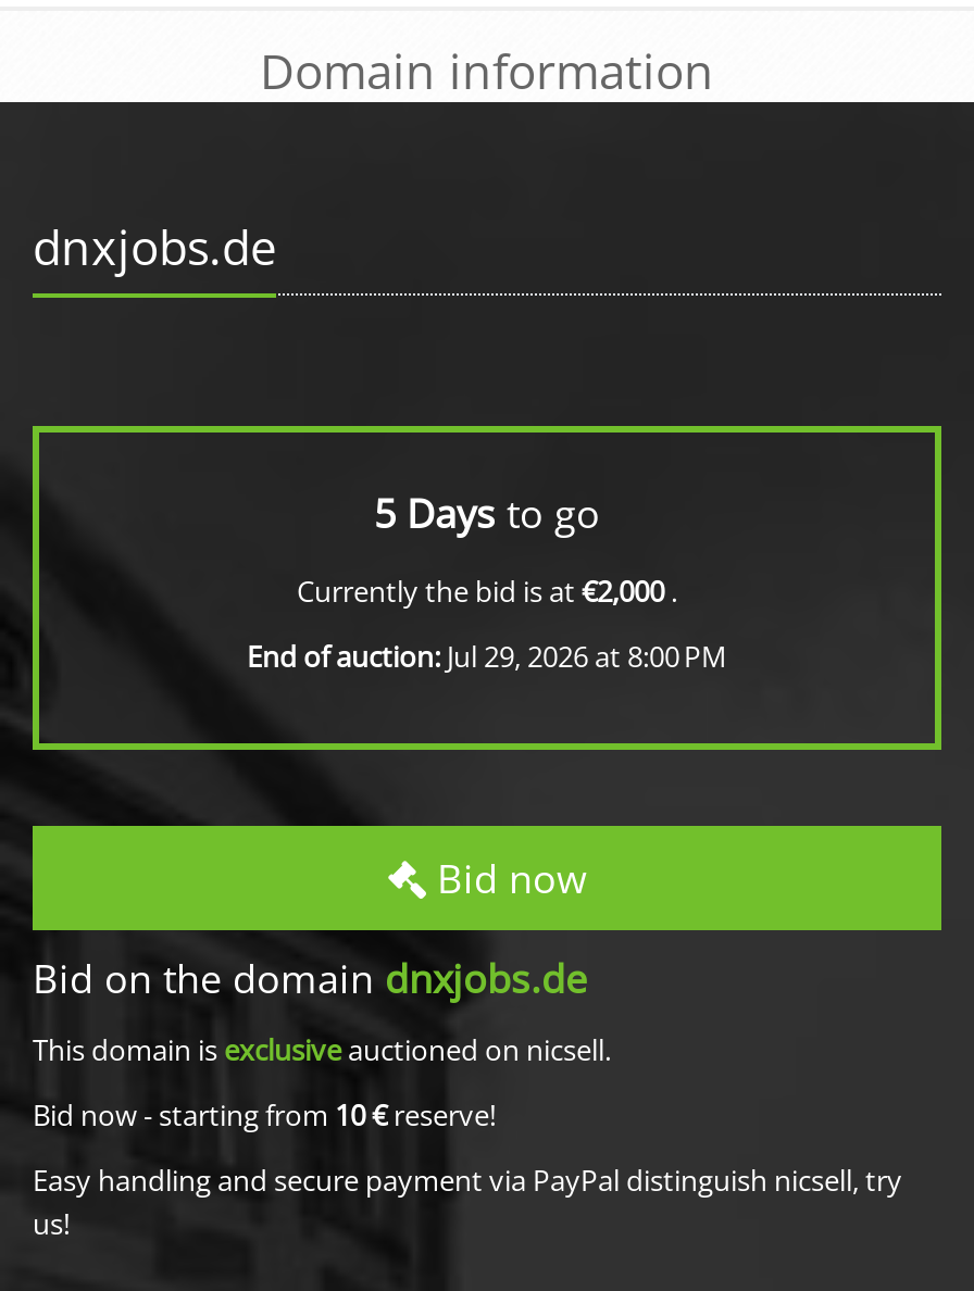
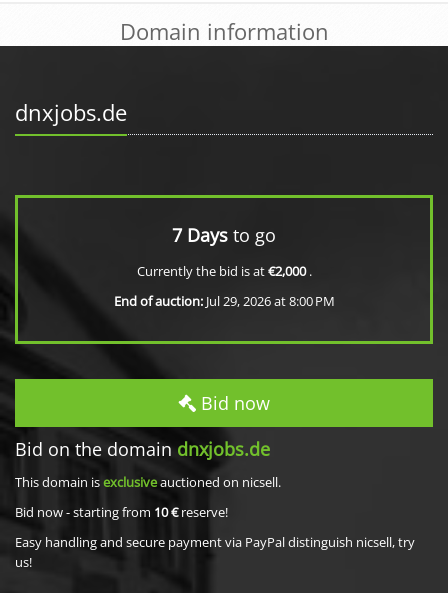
- 5 Days to go
+ 7 Days to go
